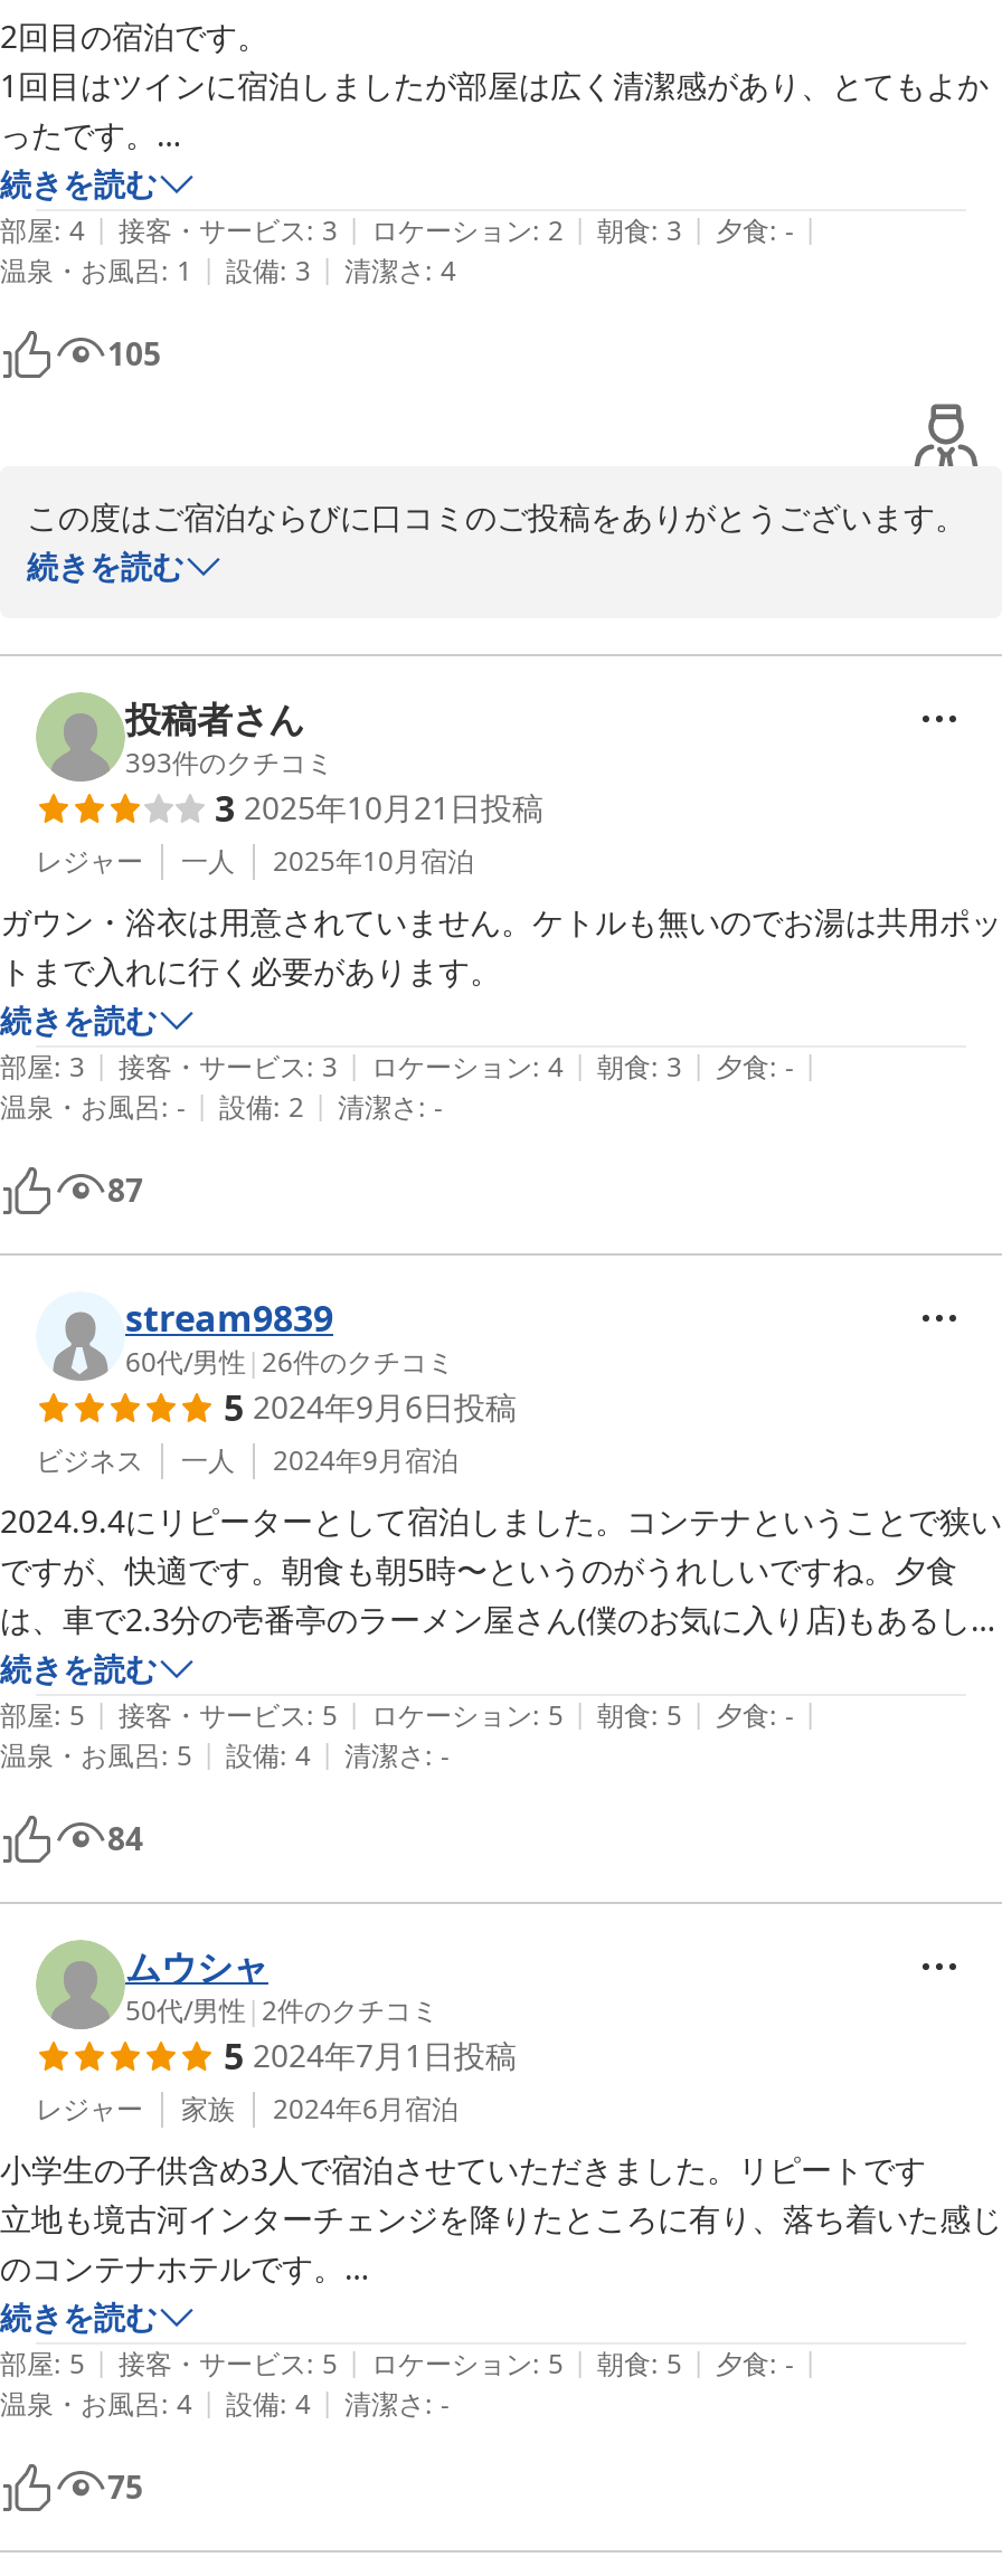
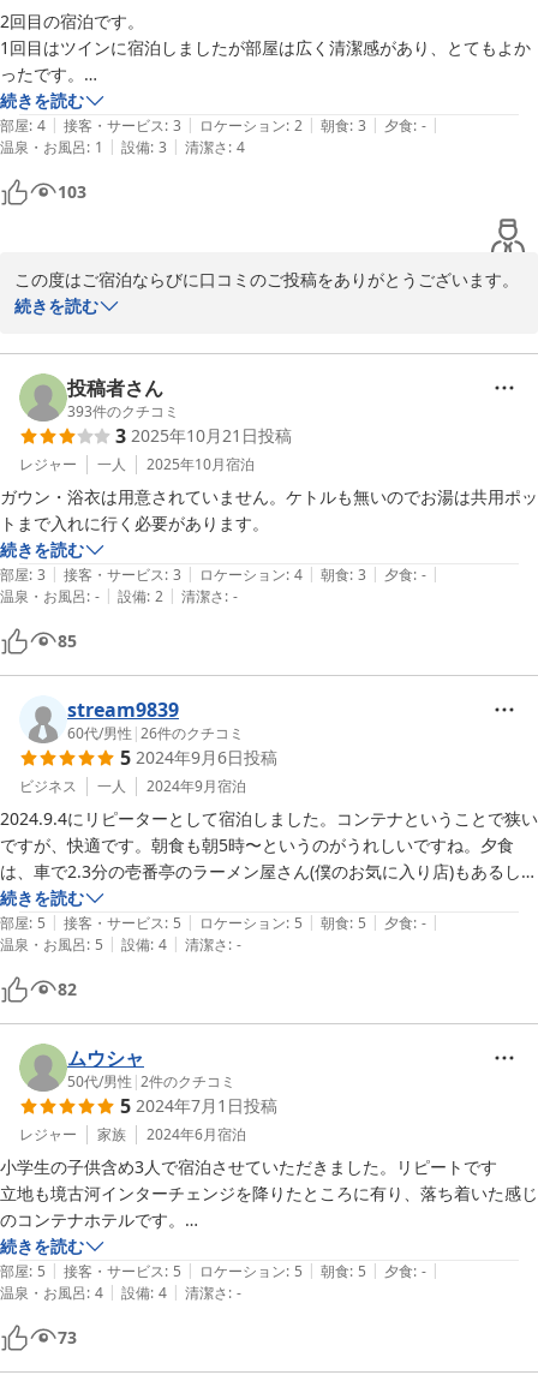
- 105
+ 103

- 87
+ 85

- 84
+ 82

- 75
+ 73
